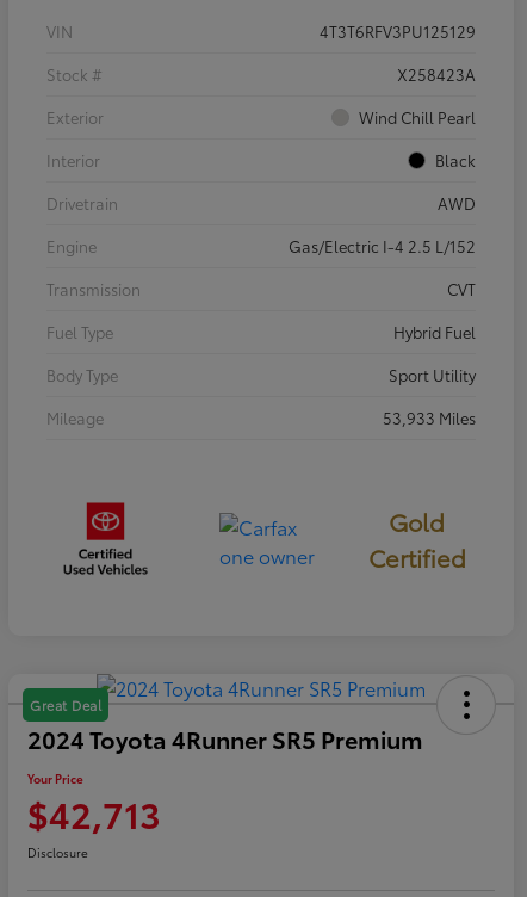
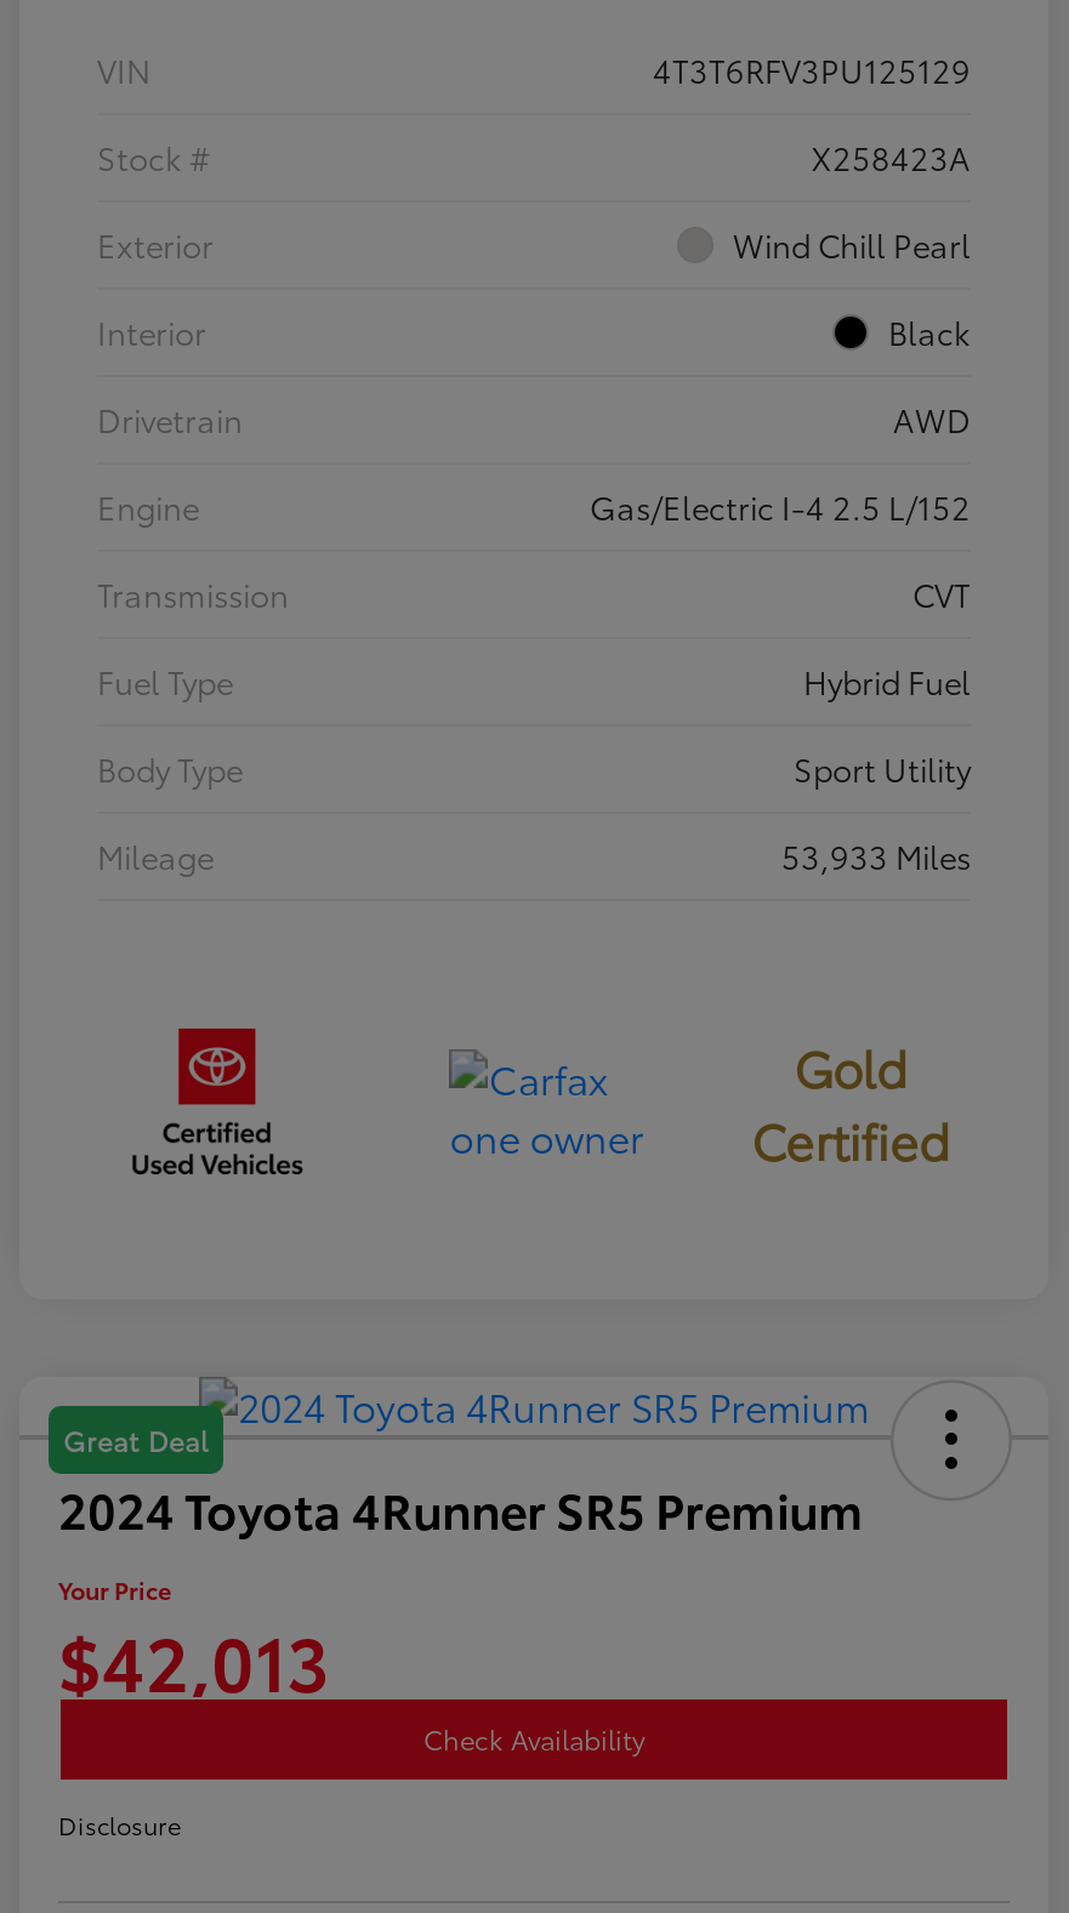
- $42,713
+ $42,013
+ Check Availability
